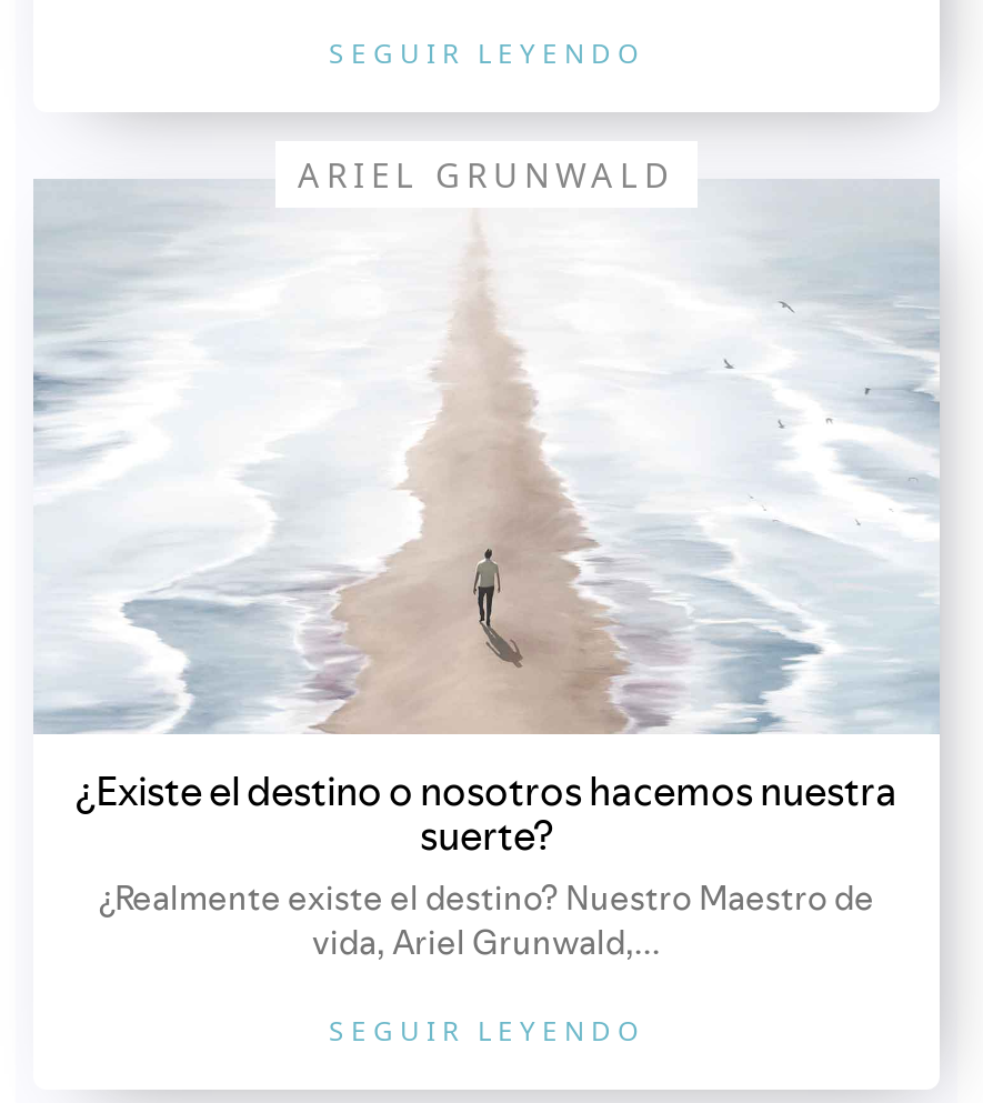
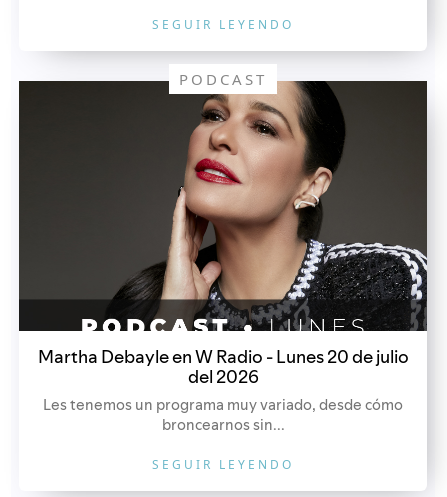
- [image]
- ARIEL GRUNWALD
+ [image]
+ PODCAST

- ¿Existe el destino o nosotros hacemos nuestra
- suerte?
- ¿Realmente existe el destino? Nuestro Maestro de
- vida, Ariel Grunwald,...
+ Martha Debayle en W Radio - Lunes 20 de julio
+ del 2026
+ Les tenemos un programa muy variado, desde cómo
+ broncearnos sin...
